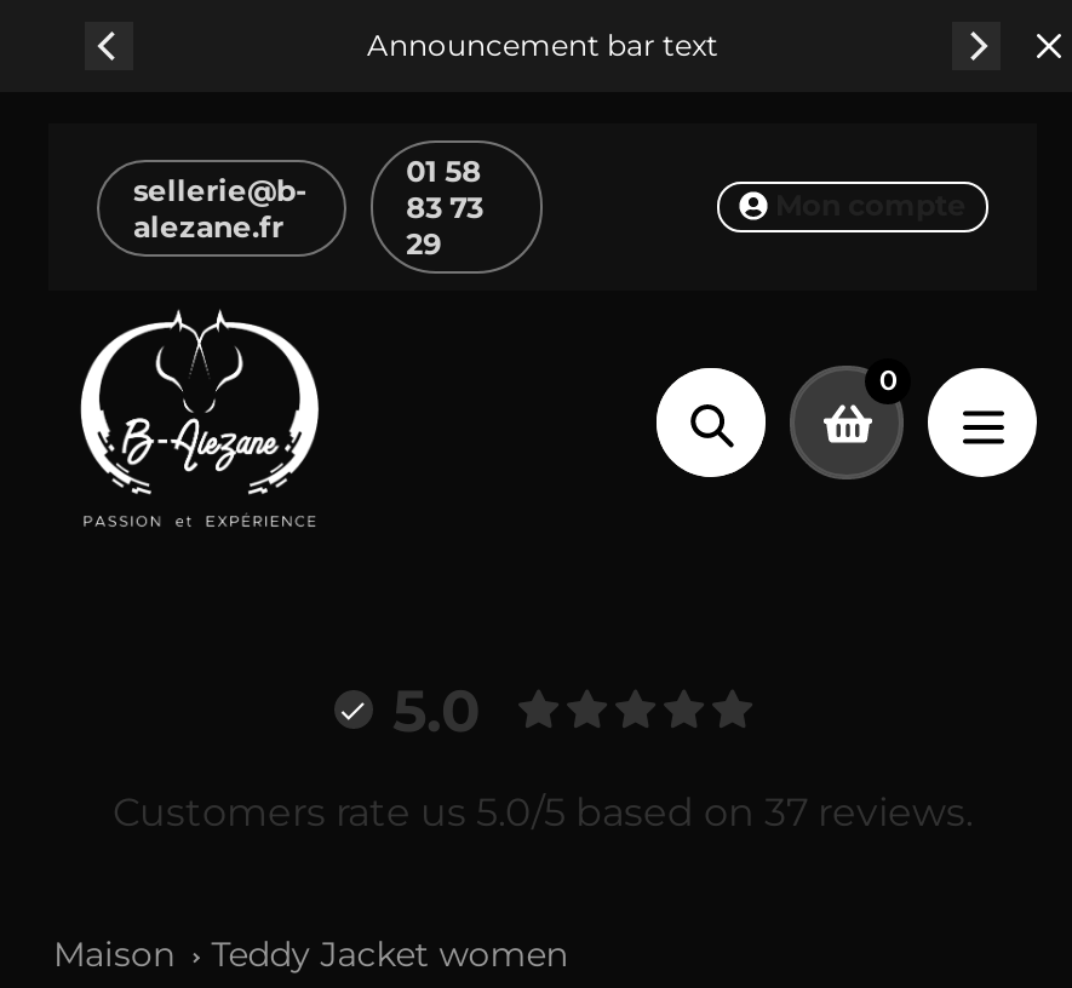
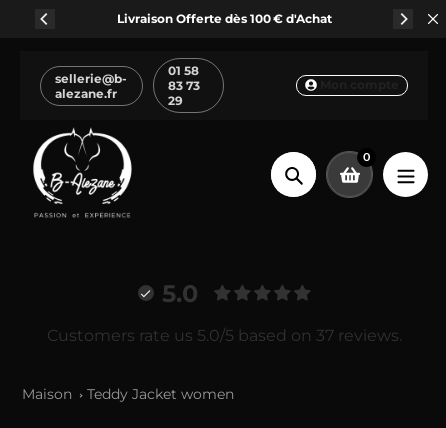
- Announcement bar text
+ Livraison Offerte dès 100 € d'Achat
